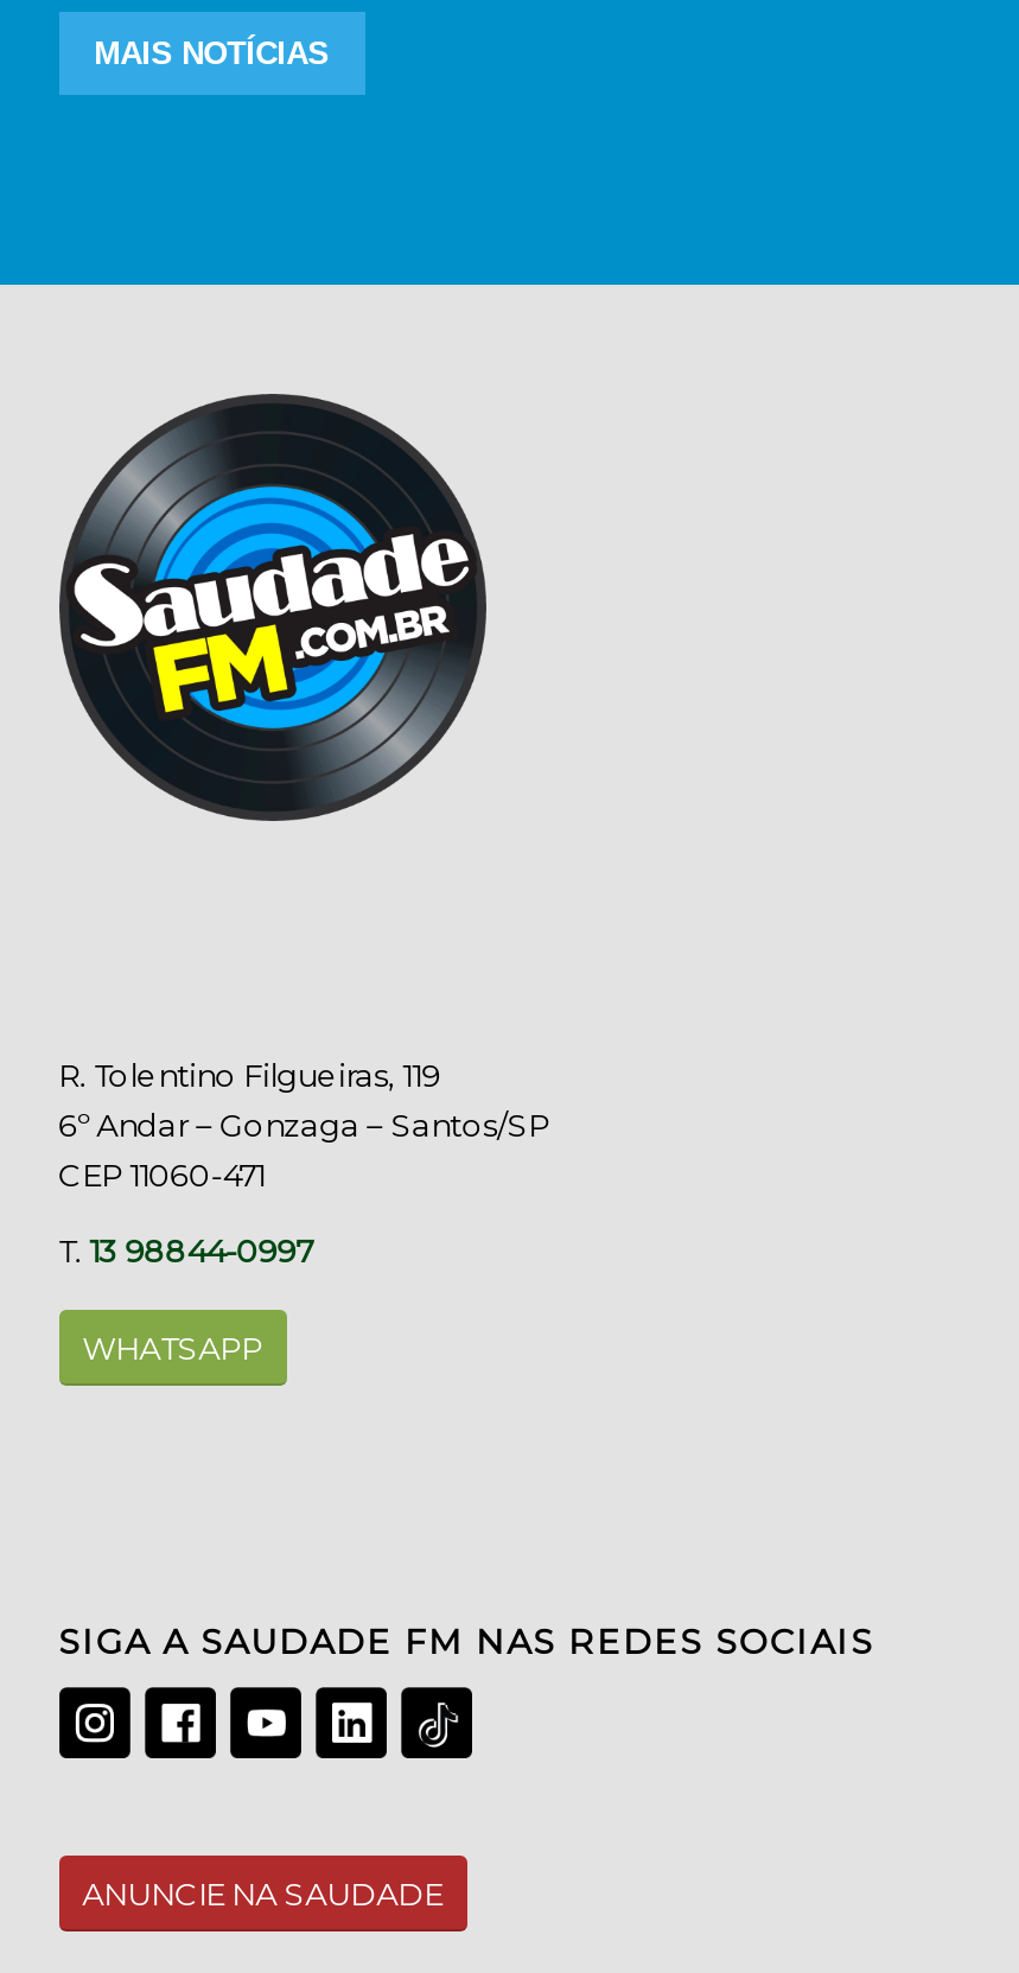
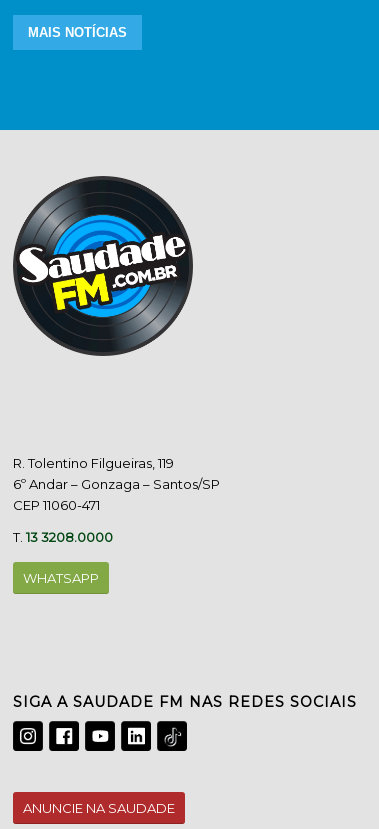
- T. 13 98844-0997
+ T. 13 3208.0000
